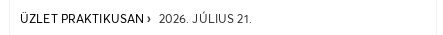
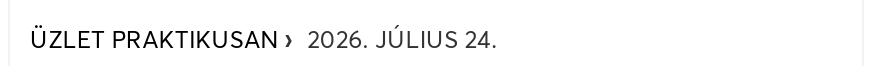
- ÜZLET PRAKTIKUSAN 2026. JÚLIUS 21.
+ ÜZLET PRAKTIKUSAN 2026. JÚLIUS 24.
